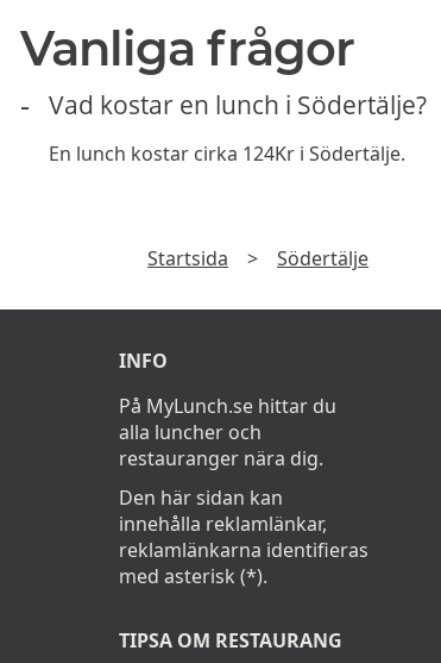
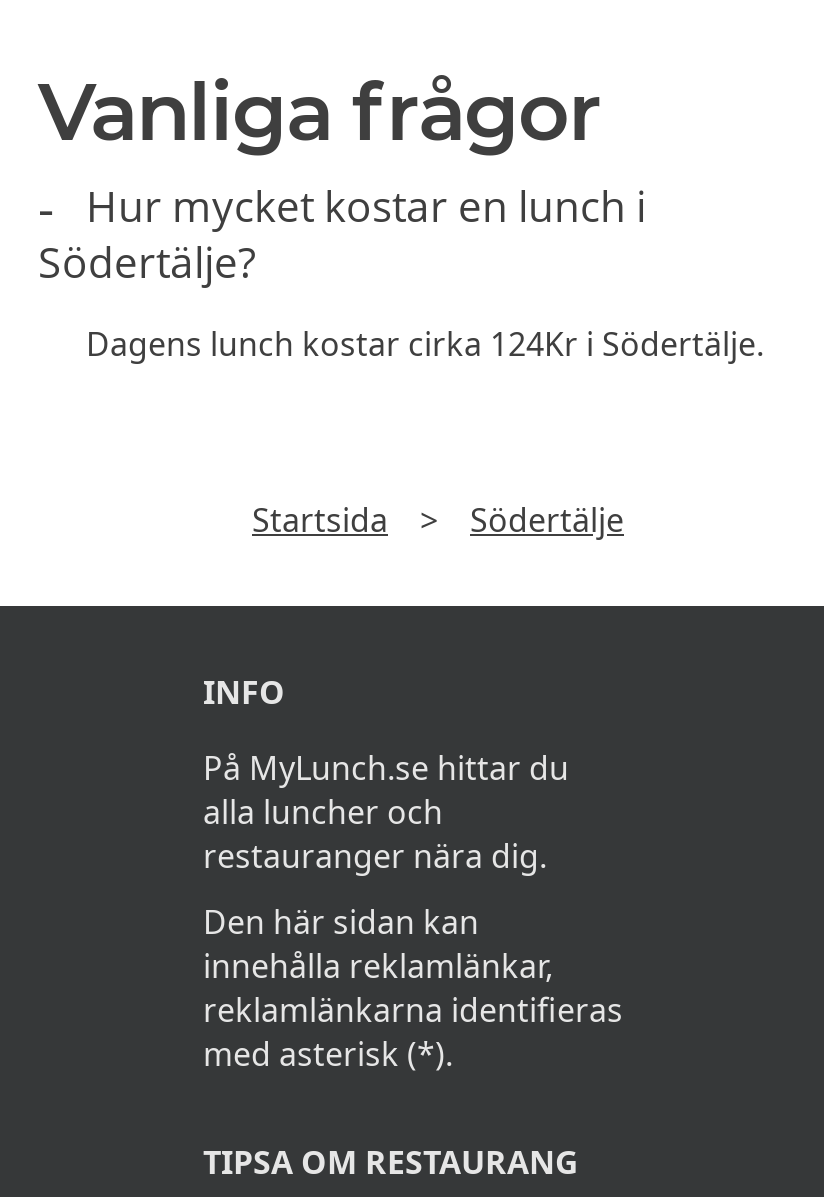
- Vad kostar en lunch i Södertälje?
+ Hur mycket kostar en lunch i
+ Södertälje?

- En lunch kostar cirka 124Kr i Södertälje.
+ Dagens lunch kostar cirka 124Kr i Södertälje.
